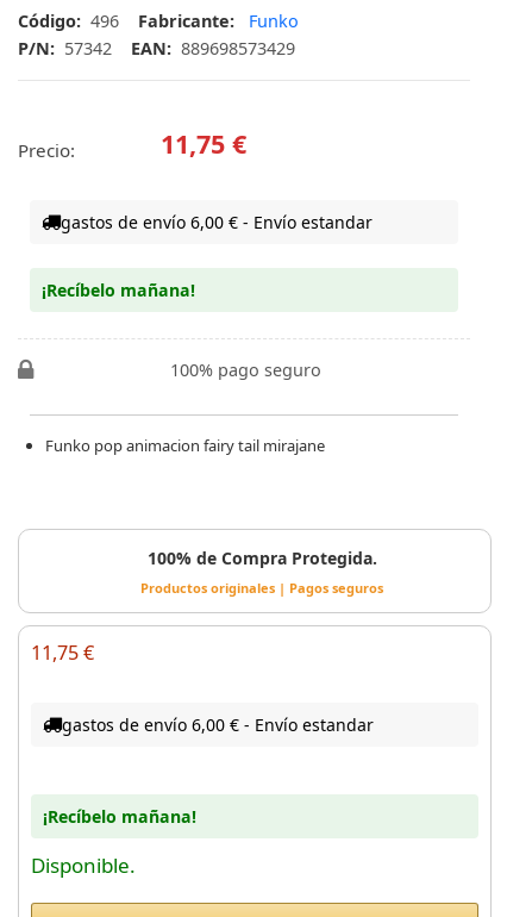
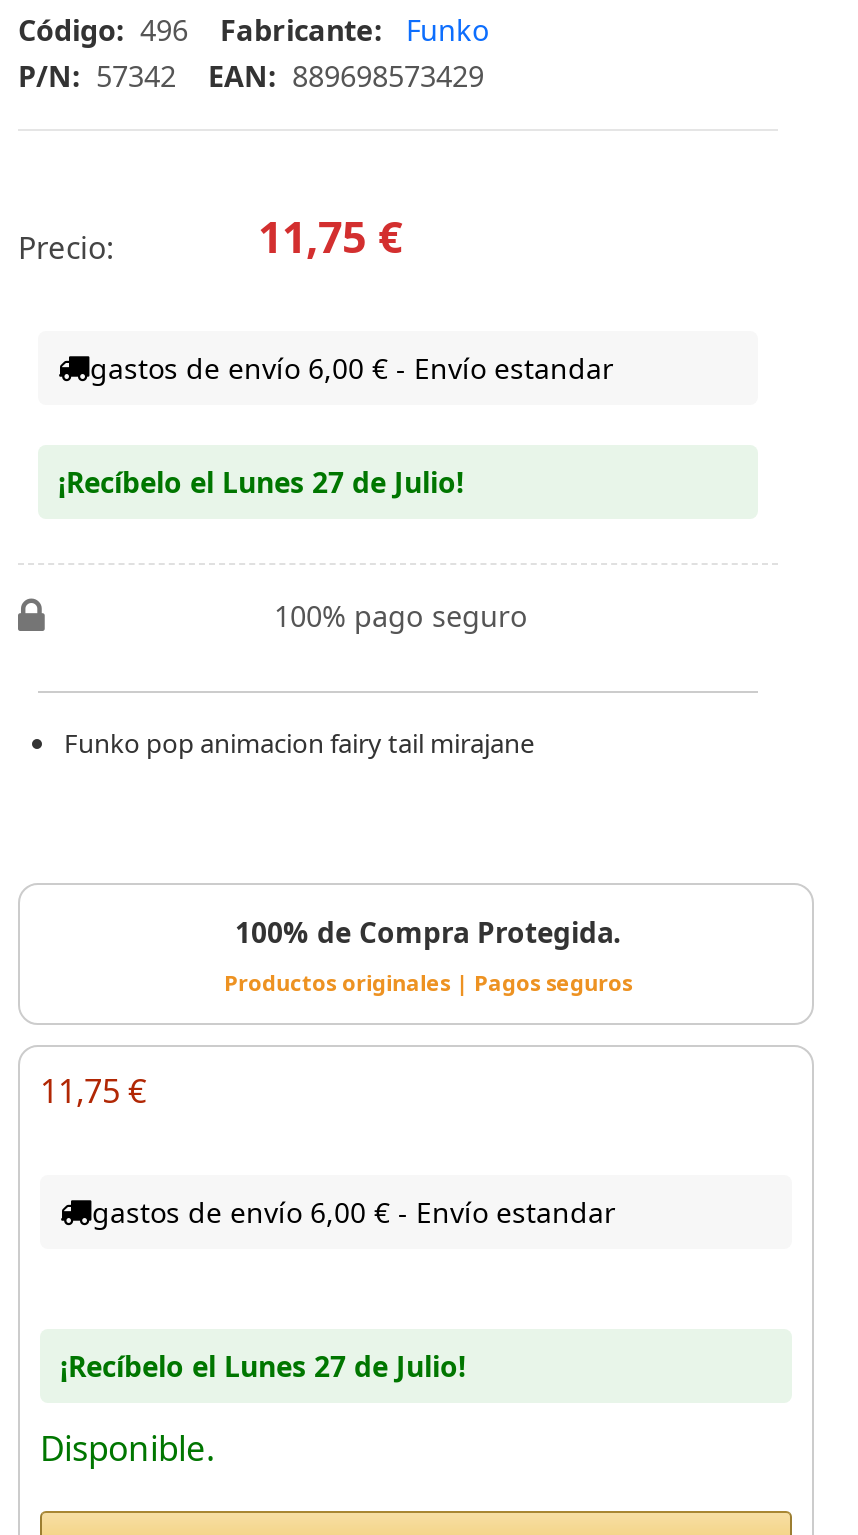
- ¡Recíbelo mañana!
+ ¡Recíbelo el Lunes 27 de Julio!

- ¡Recíbelo mañana!
+ ¡Recíbelo el Lunes 27 de Julio!
